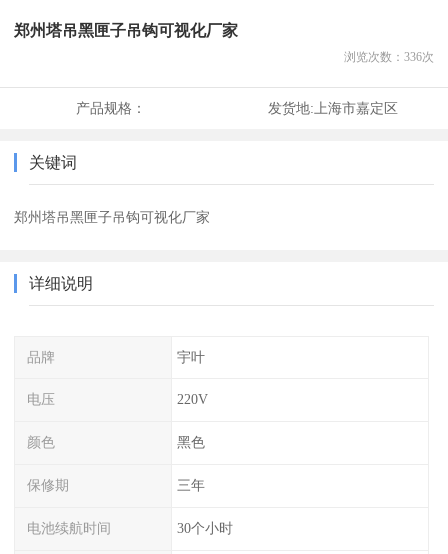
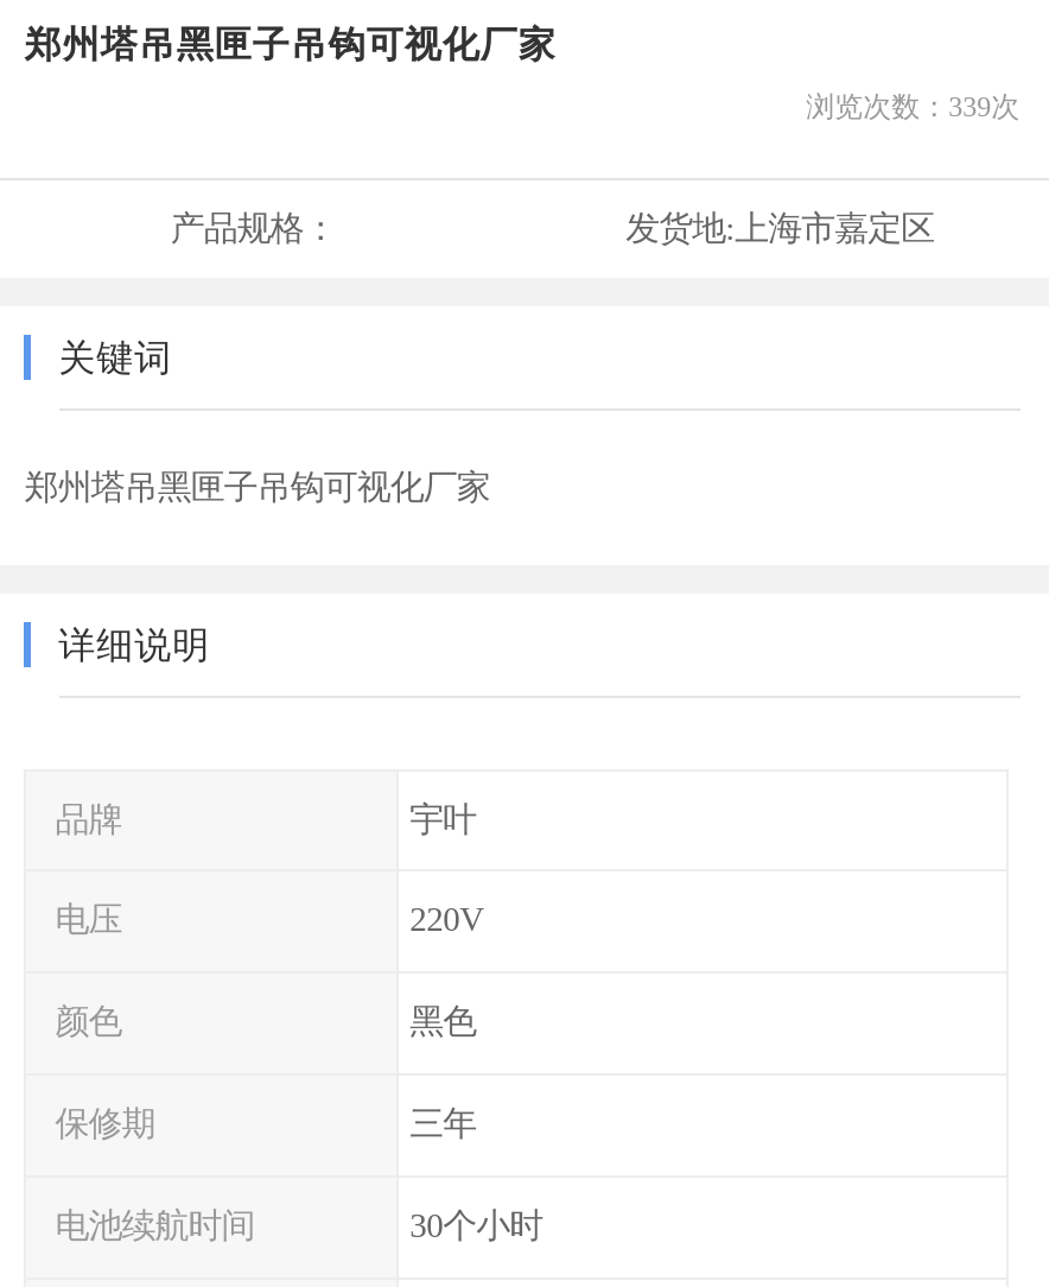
- 浏览次数：336次
+ 浏览次数：339次
